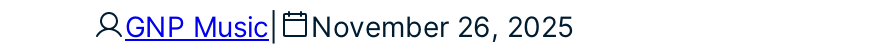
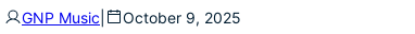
- November 26, 2025
+ October 9, 2025
